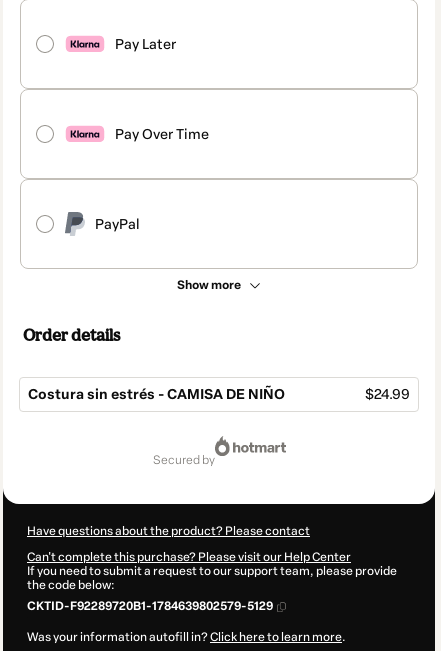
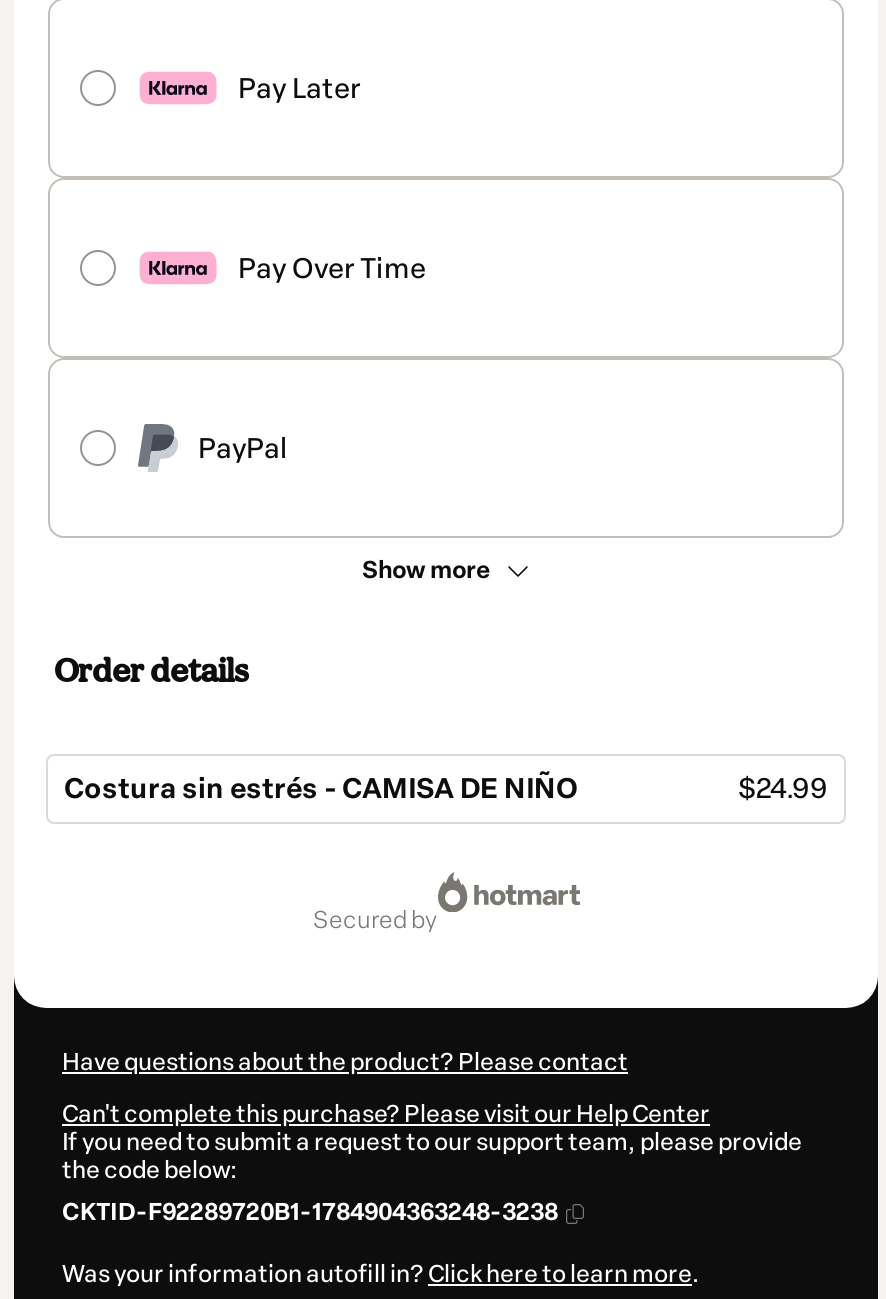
- CKTID-F92289720B1-1784639802579-5129
+ CKTID-F92289720B1-1784904363248-3238
